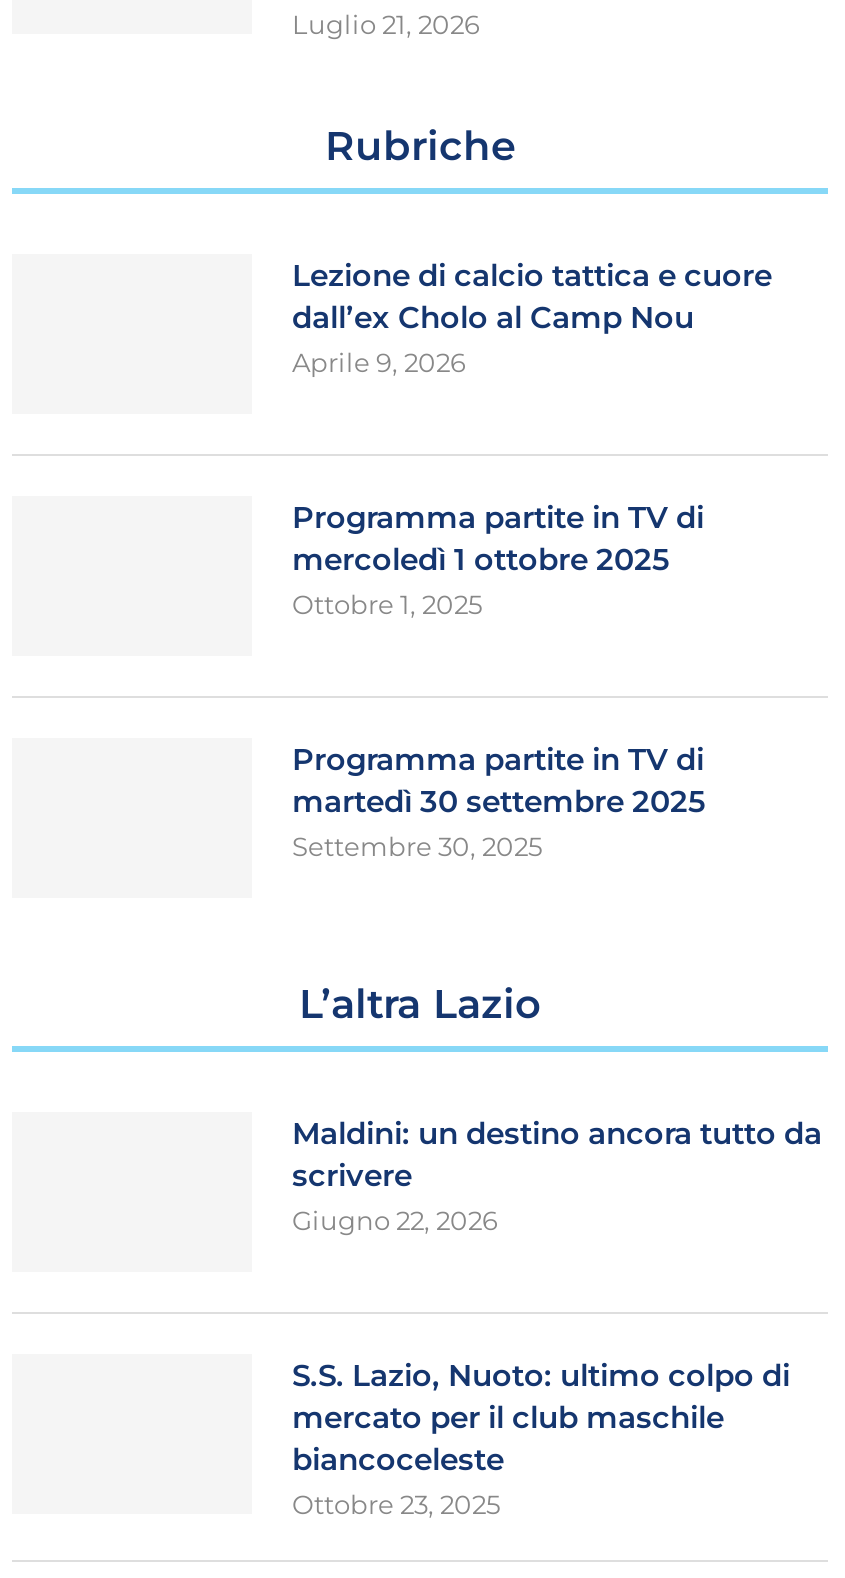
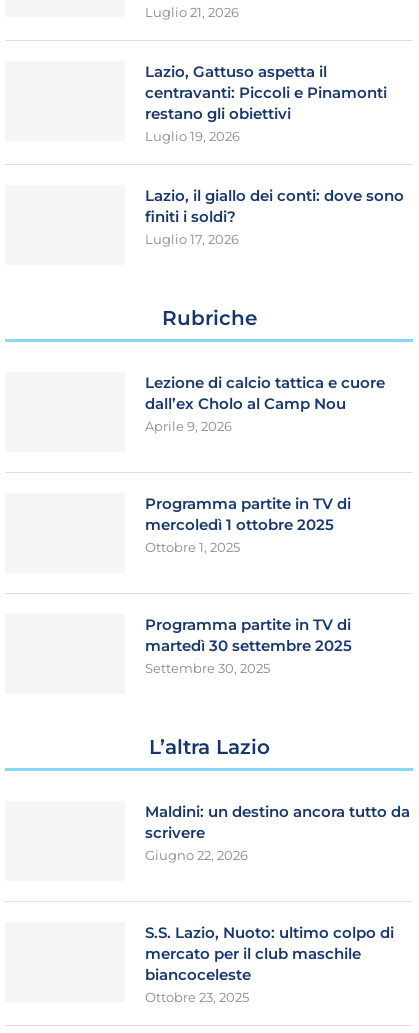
+ Lazio, Gattuso aspetta il
+ centravanti: Piccoli e Pinamonti
+ restano gli obiettivi
+ Luglio 19, 2026
+ Lazio, il giallo dei conti: dove sono
+ finiti i soldi?
+ Luglio 17, 2026
